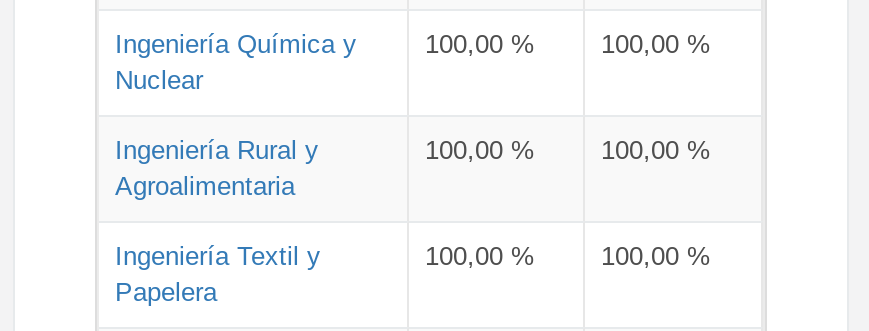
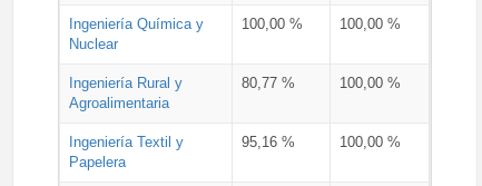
- 100,00 %
+ 80,77 %

- 100,00 %
+ 95,16 %
